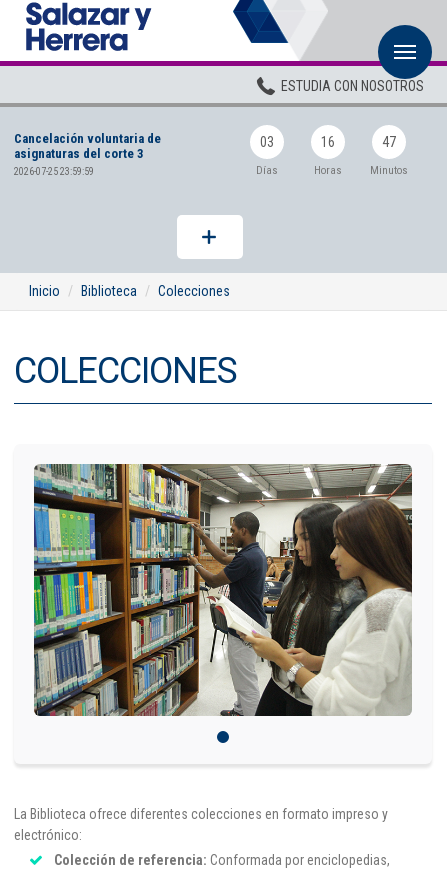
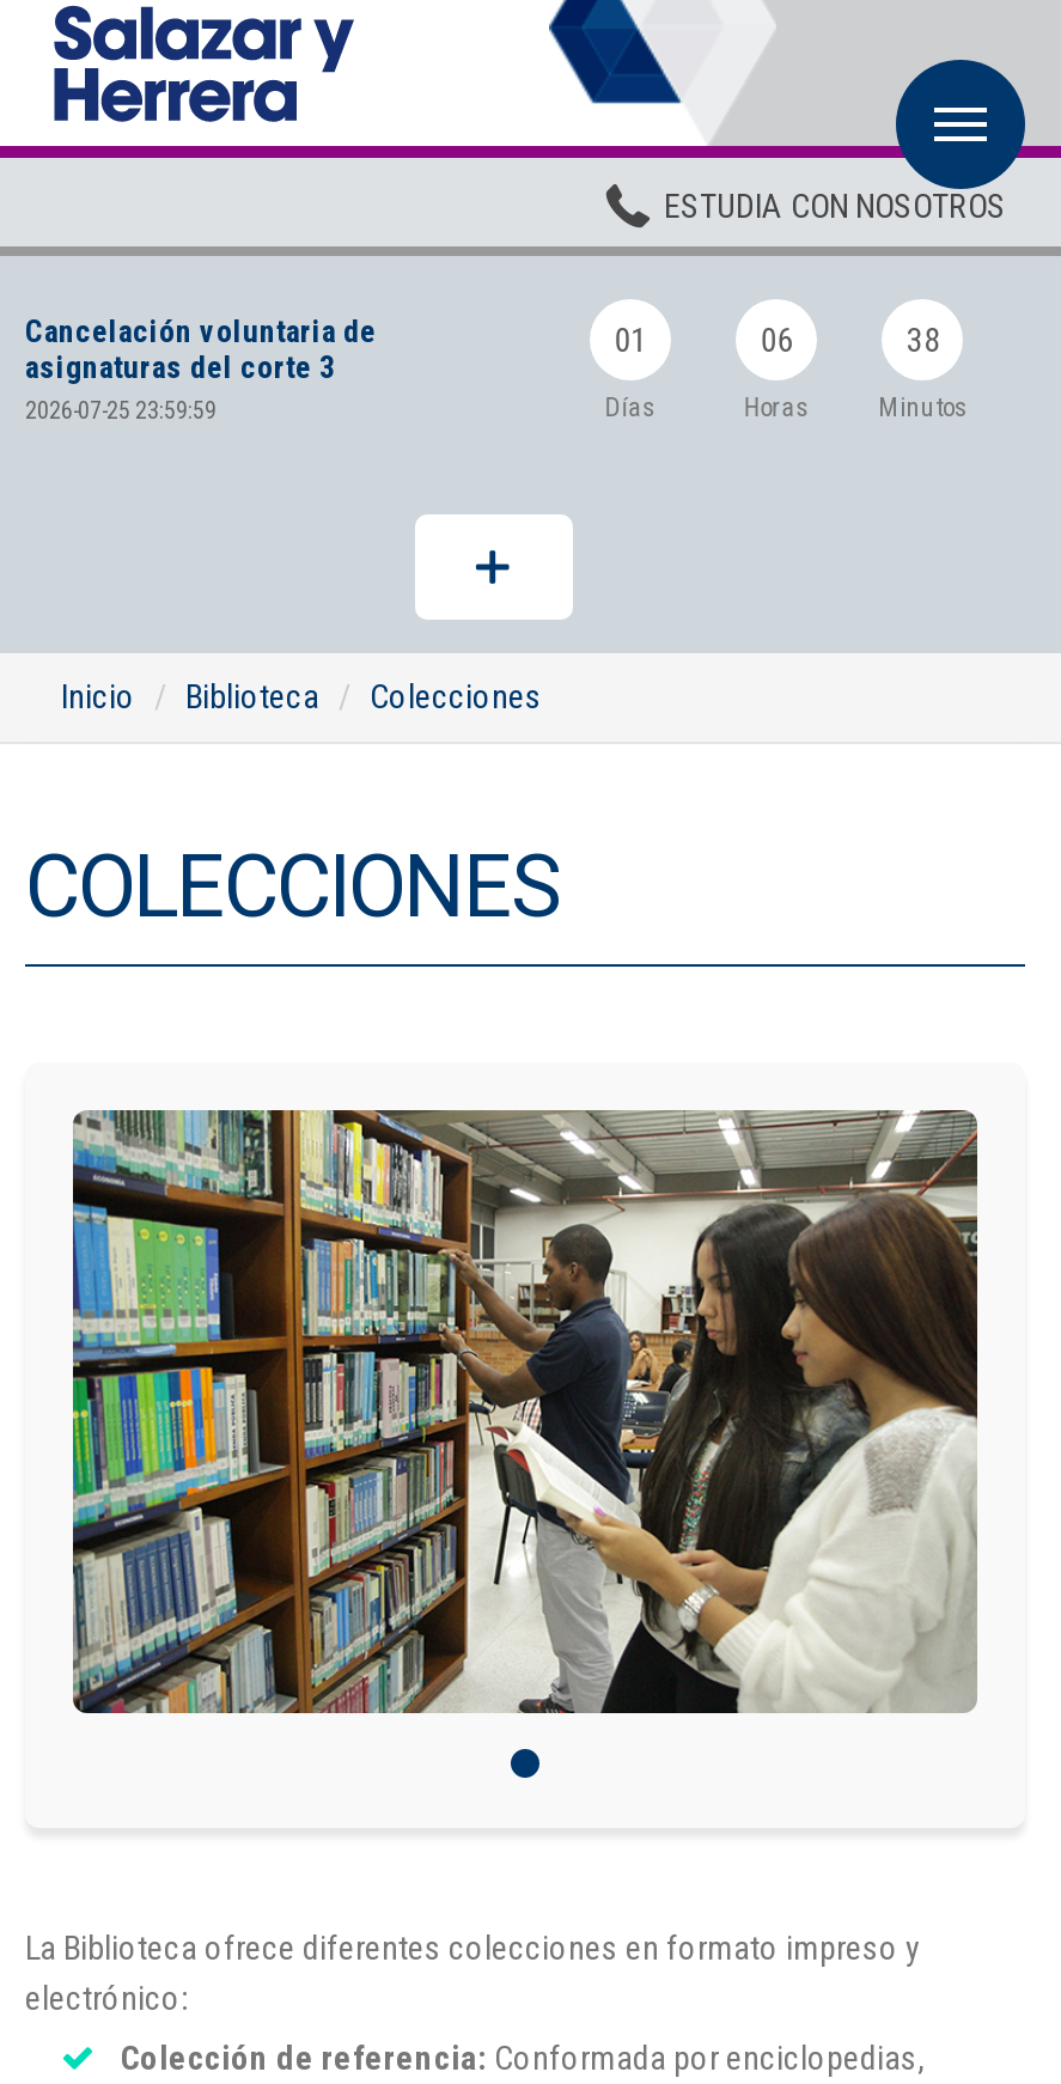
- 03
+ 01

- 16
+ 06

- 47
+ 38
